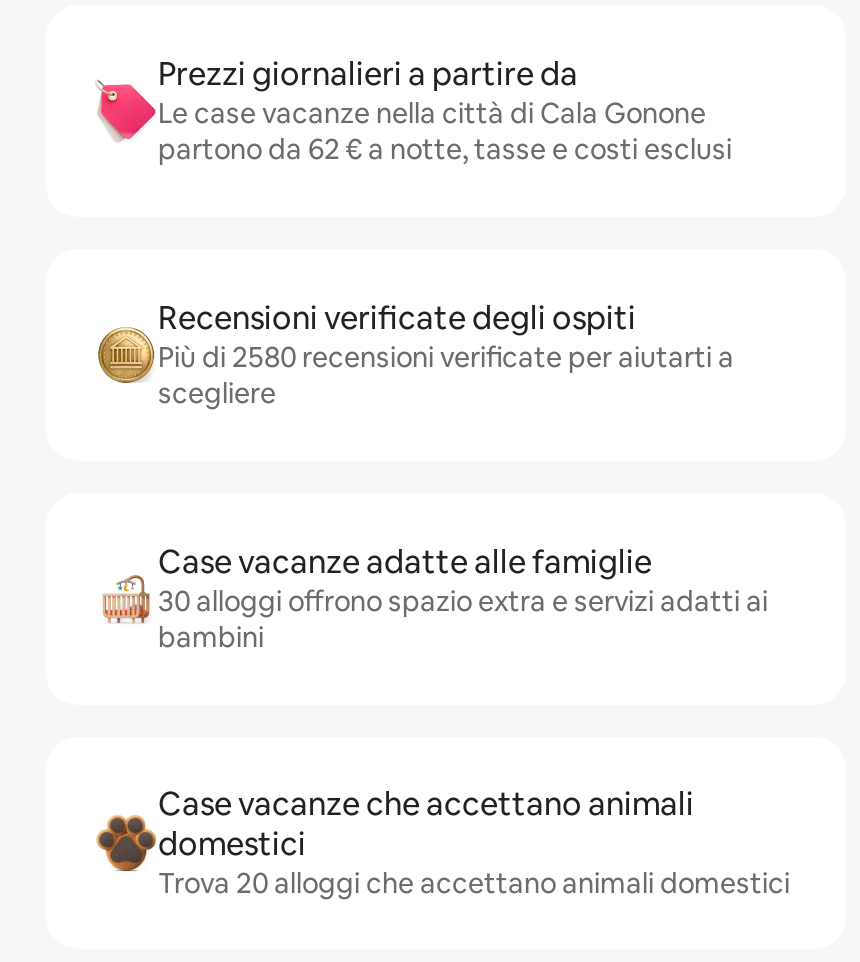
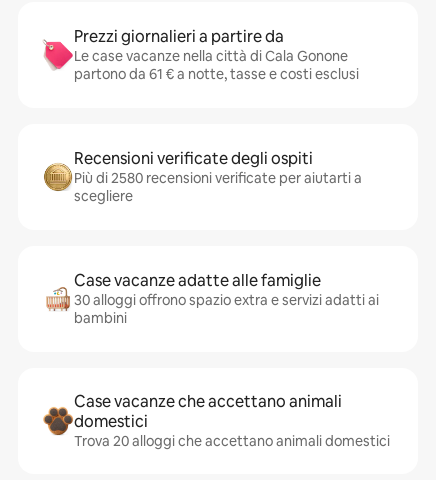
- partono da 62 € a notte, tasse e costi esclusi
+ partono da 61 € a notte, tasse e costi esclusi
